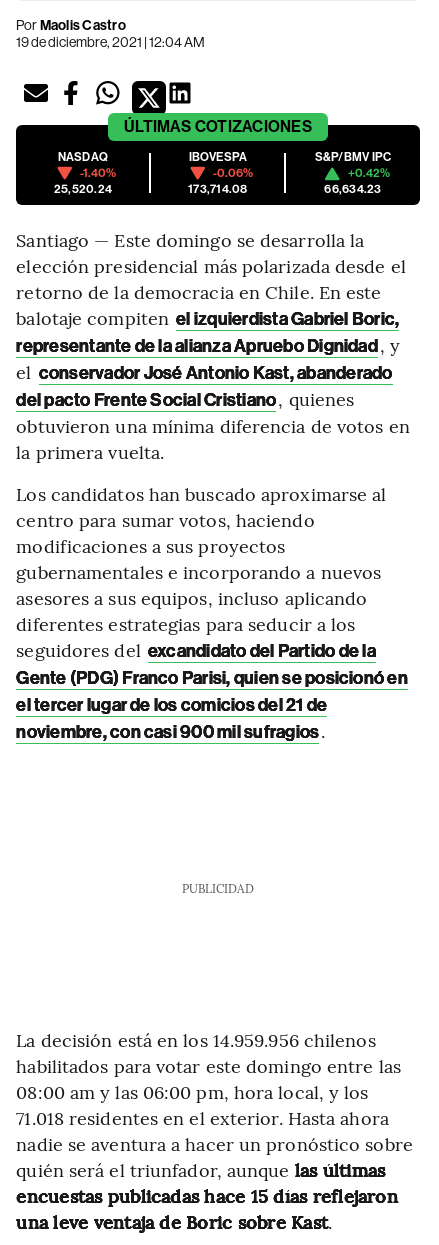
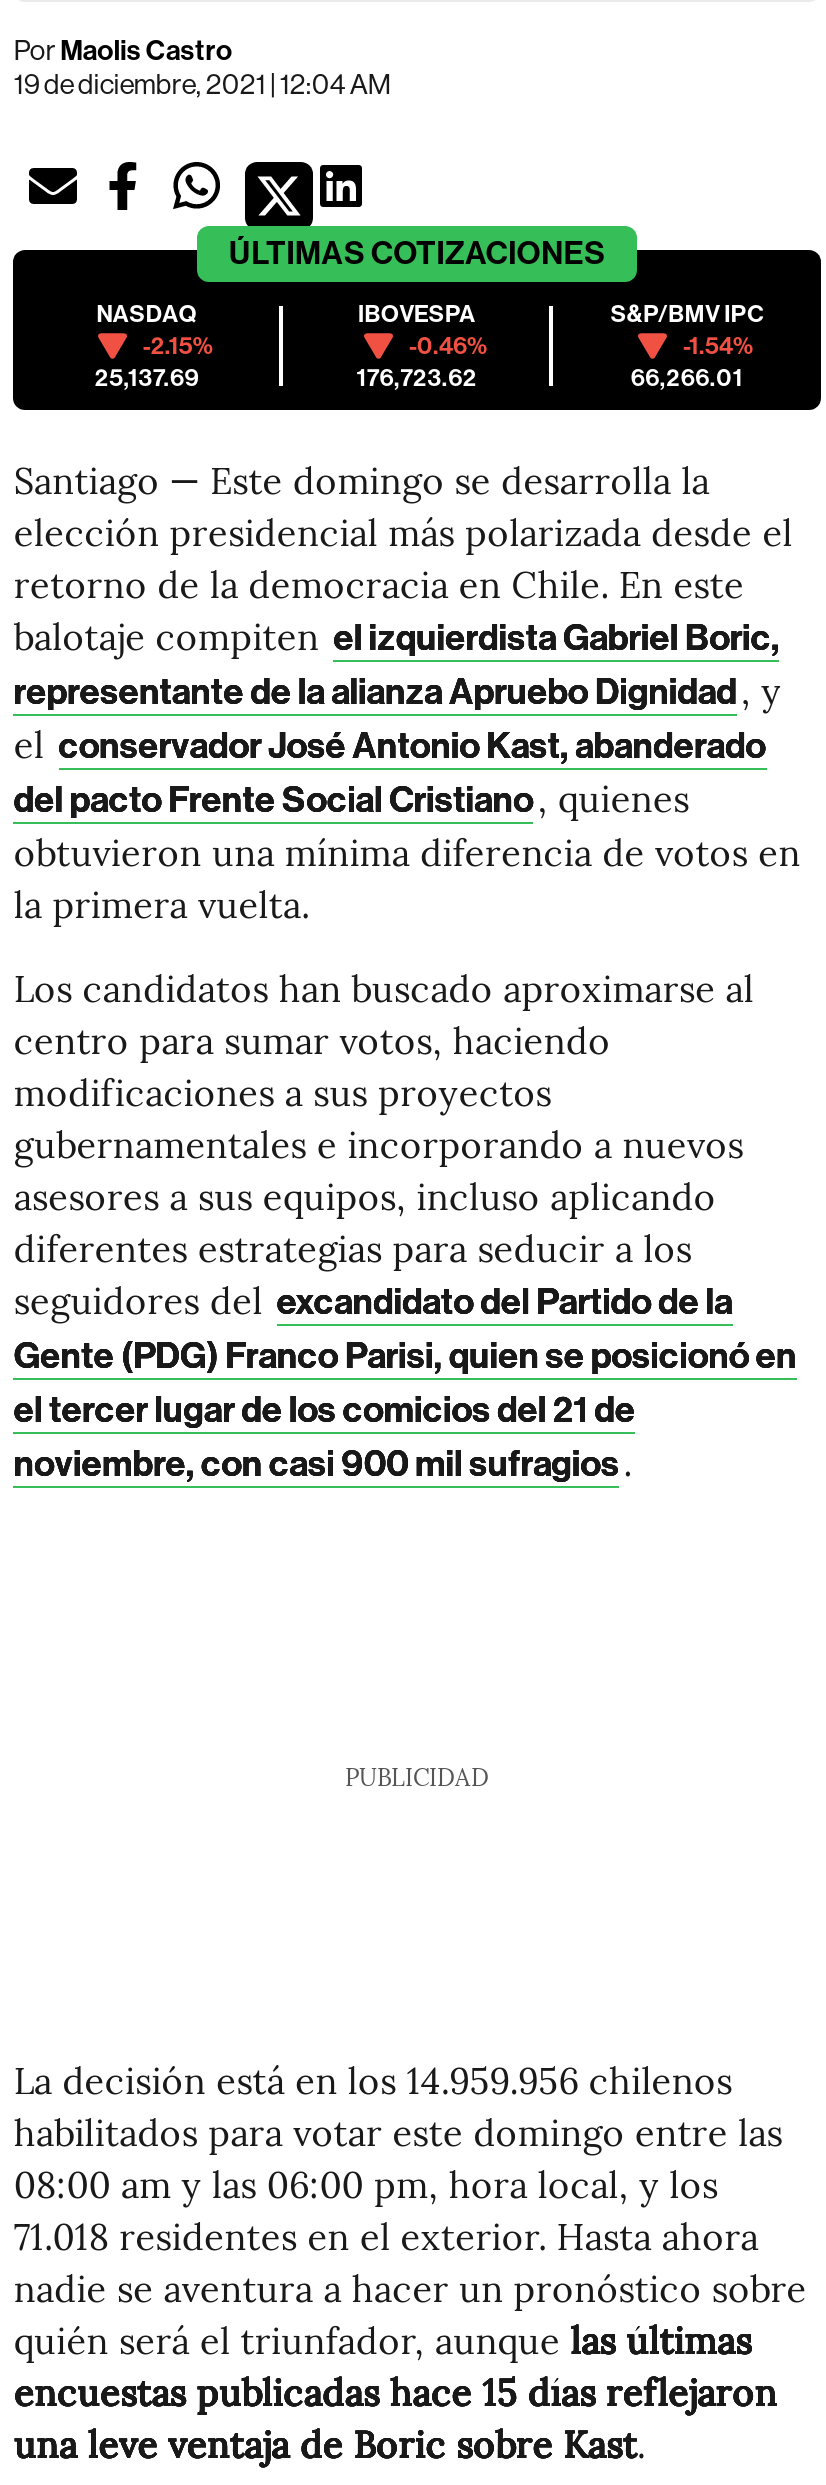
- -1.40%
+ -2.15%

- -0.06%
+ -0.46%

- +0.42%
+ -1.54%

- 25,520.24
+ 25,137.69

- 173,714.08
+ 176,723.62

- 66,634.23
+ 66,266.01
